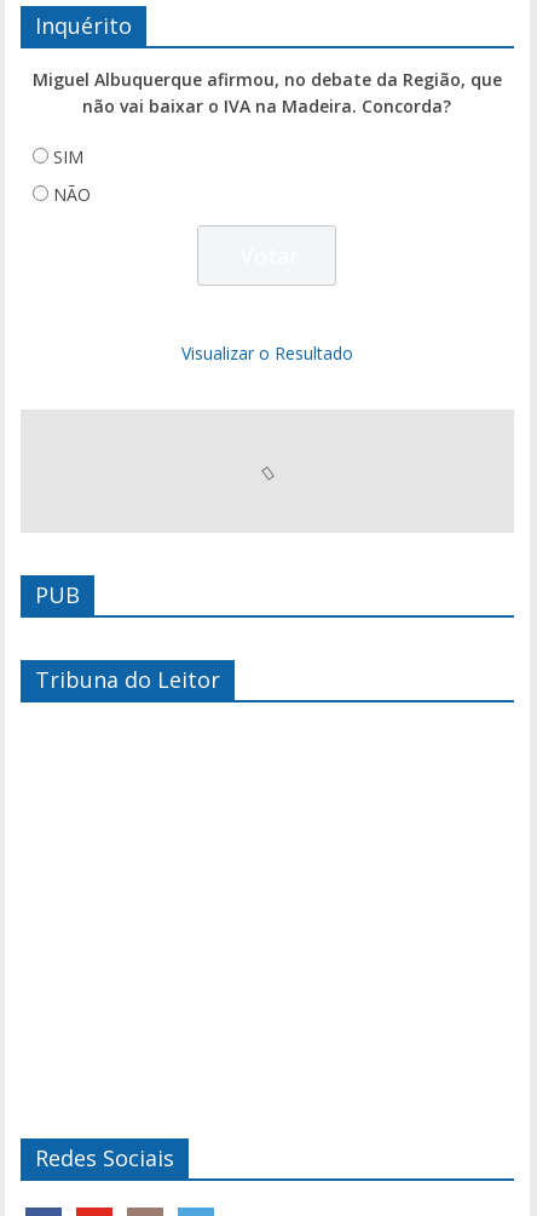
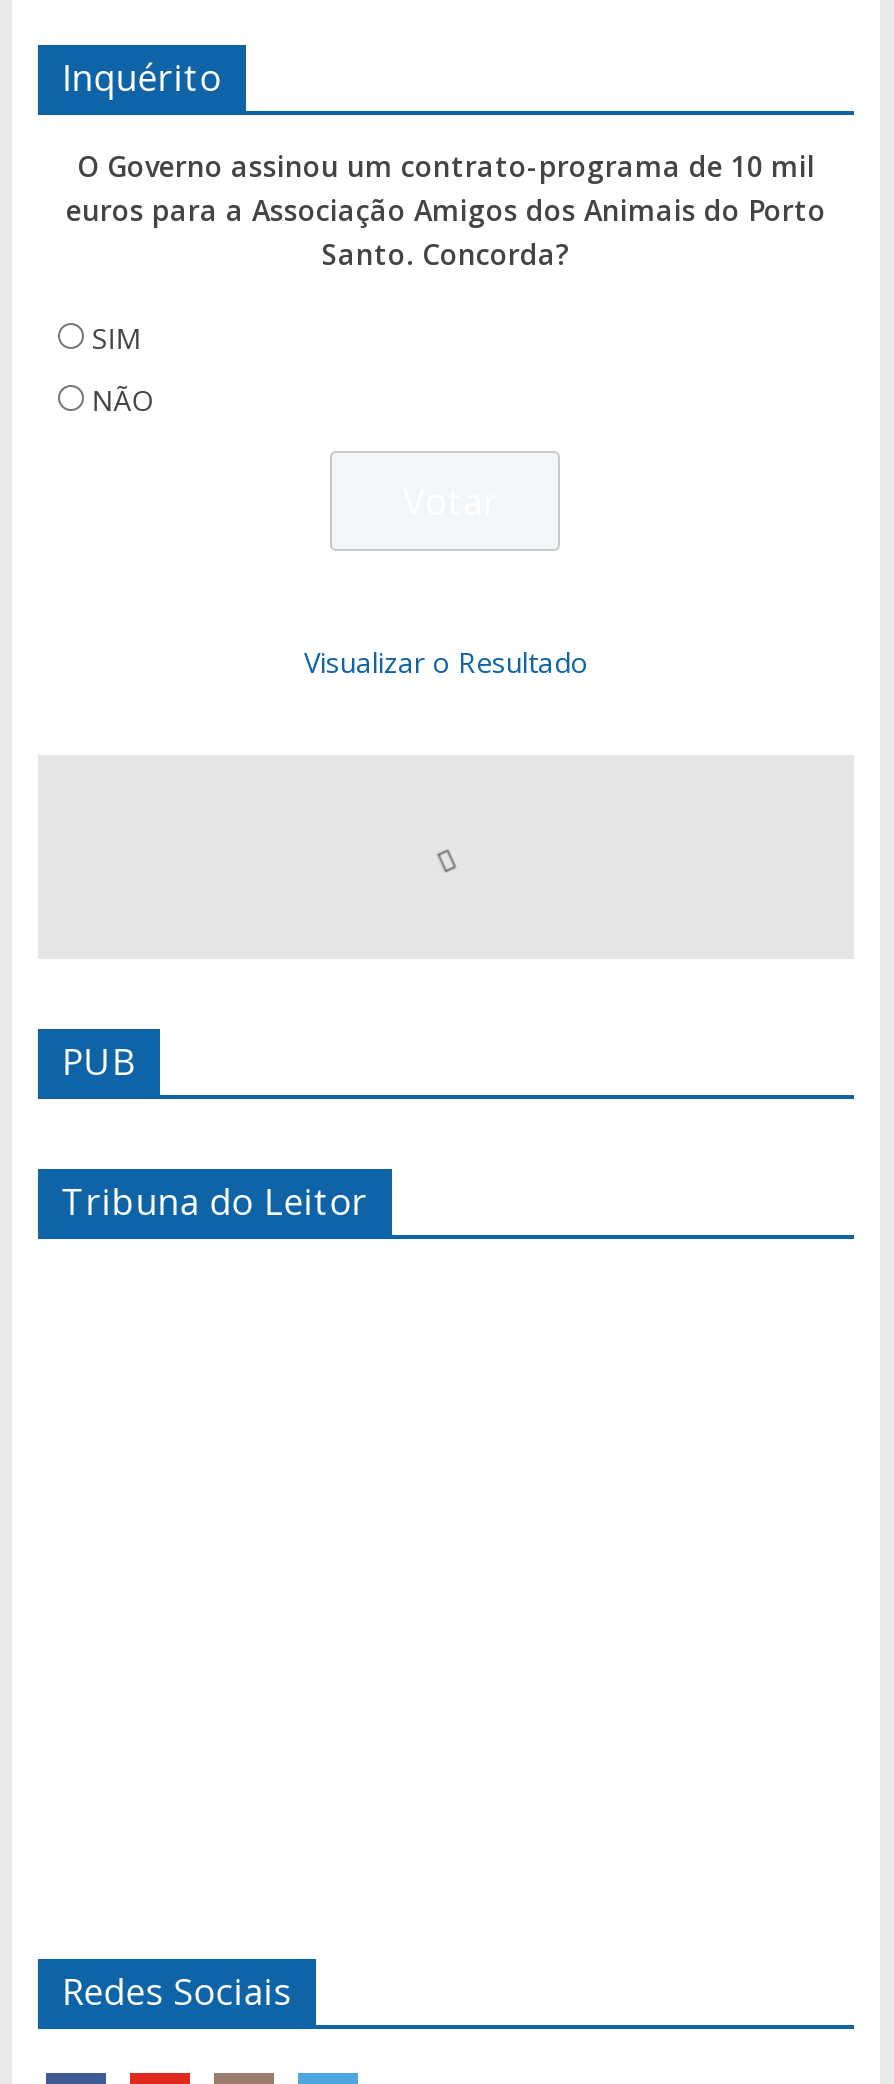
- Miguel Albuquerque afirmou, no debate da Região, que
- não vai baixar o IVA na Madeira. Concorda?
+ O Governo assinou um contrato-programa de 10 mil
+ euros para a Associação Amigos dos Animais do Porto
+ Santo. Concorda?
